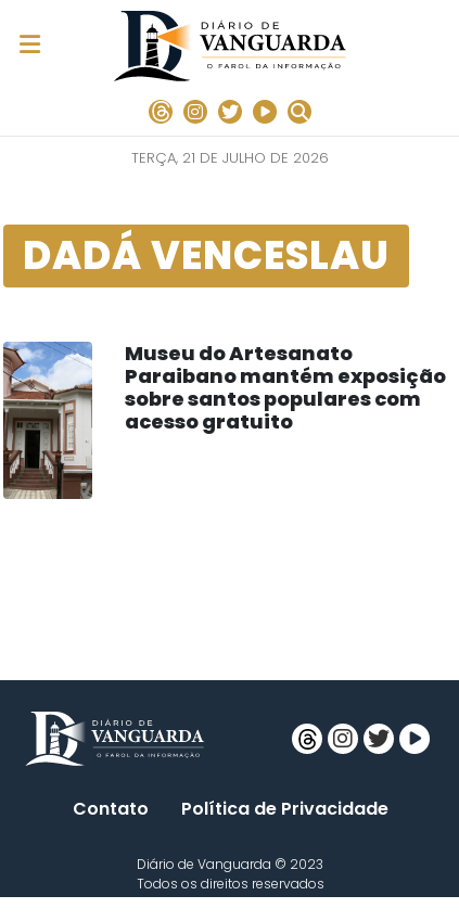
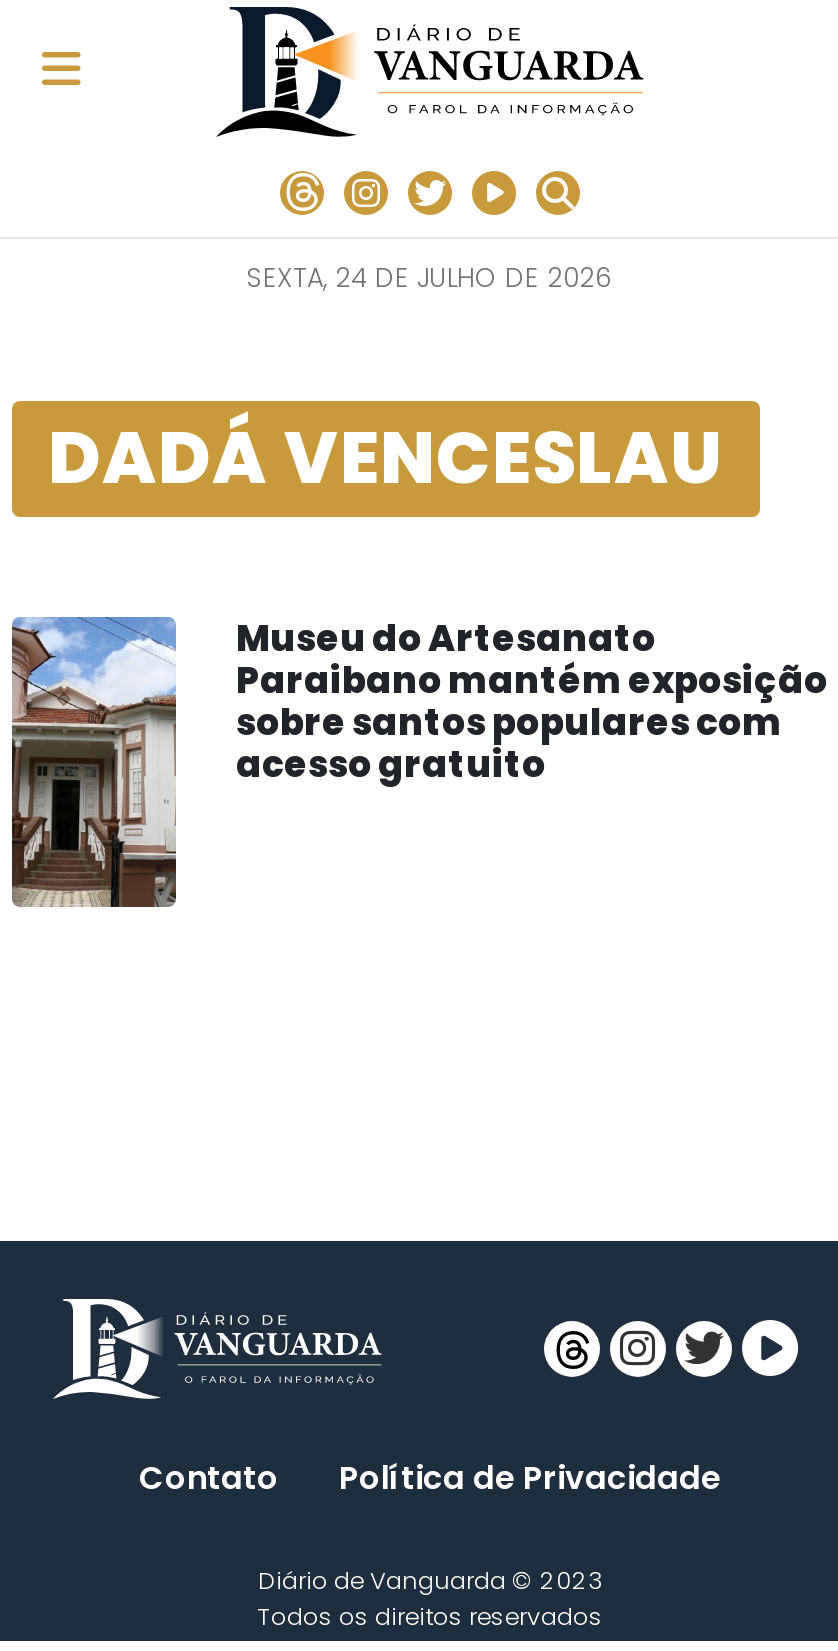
- TERÇA, 21 DE JULHO DE 2026
+ SEXTA, 24 DE JULHO DE 2026
